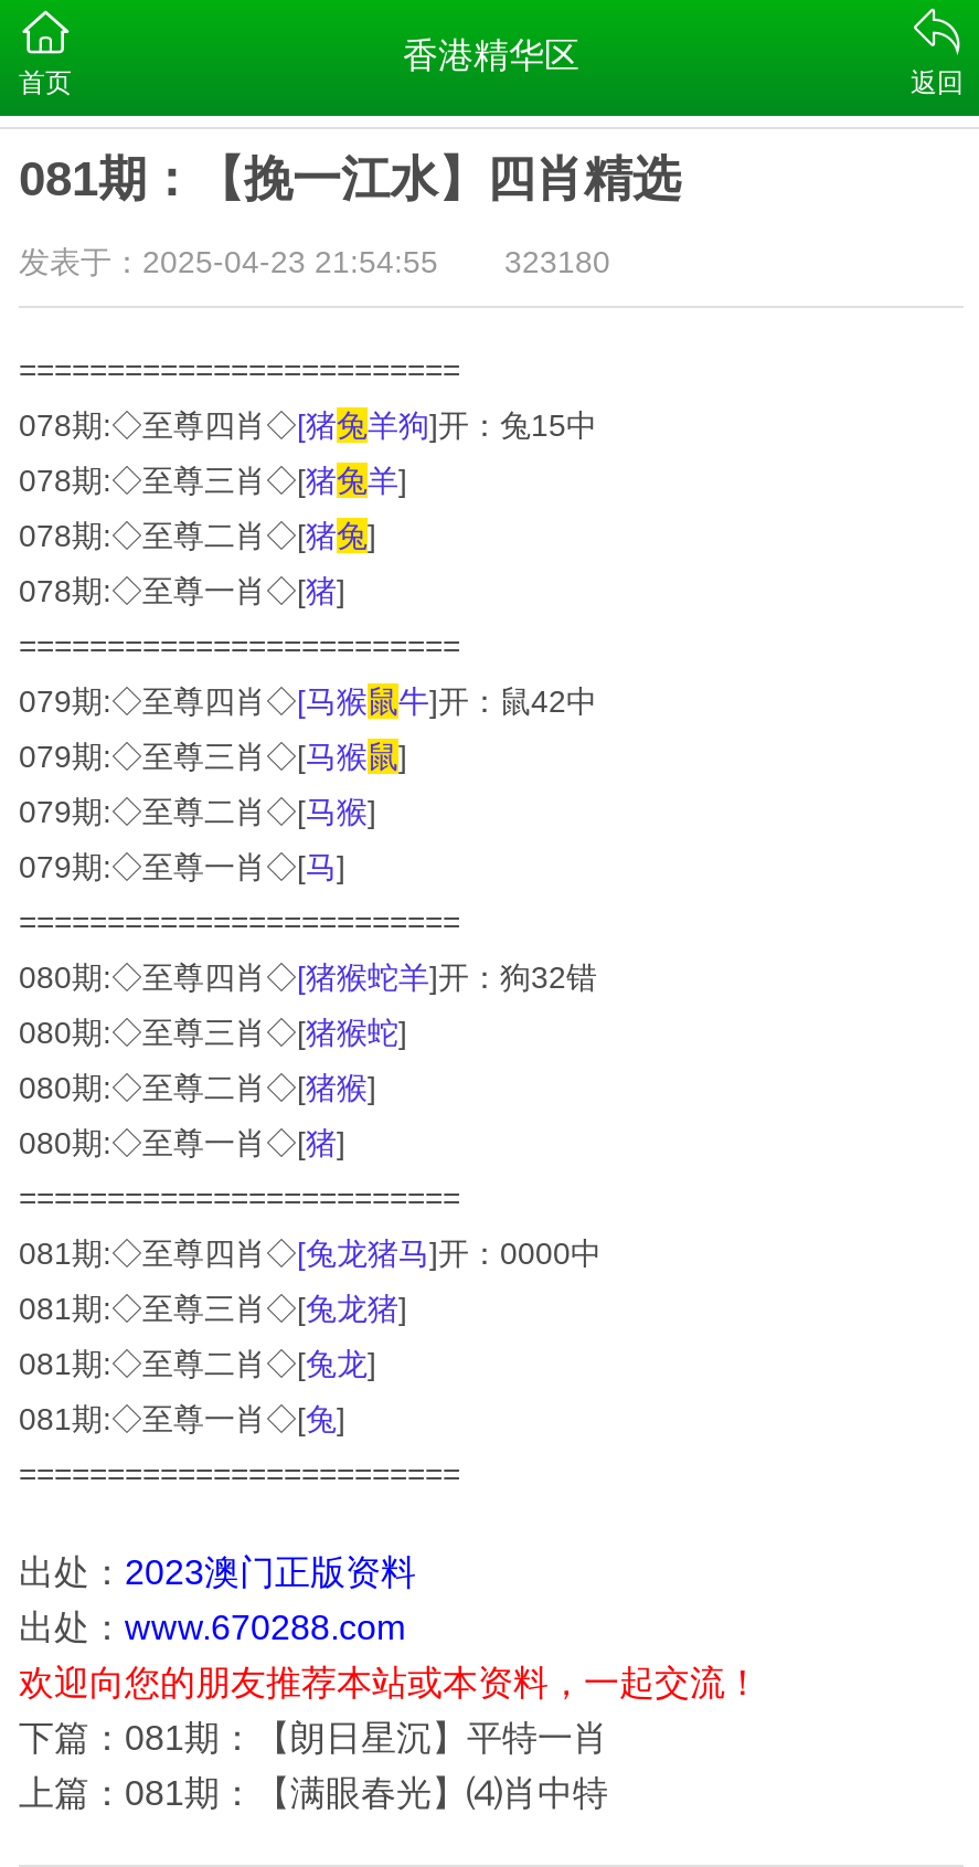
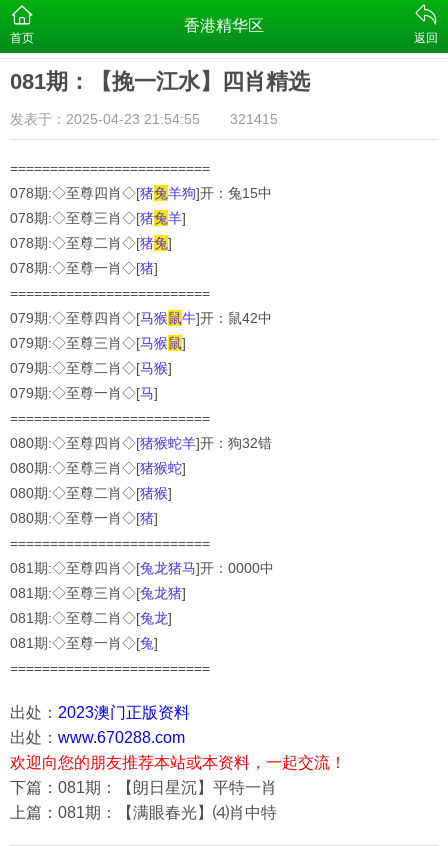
- 发表于：2025-04-23 21:54:55 323180
+ 发表于：2025-04-23 21:54:55 321415
